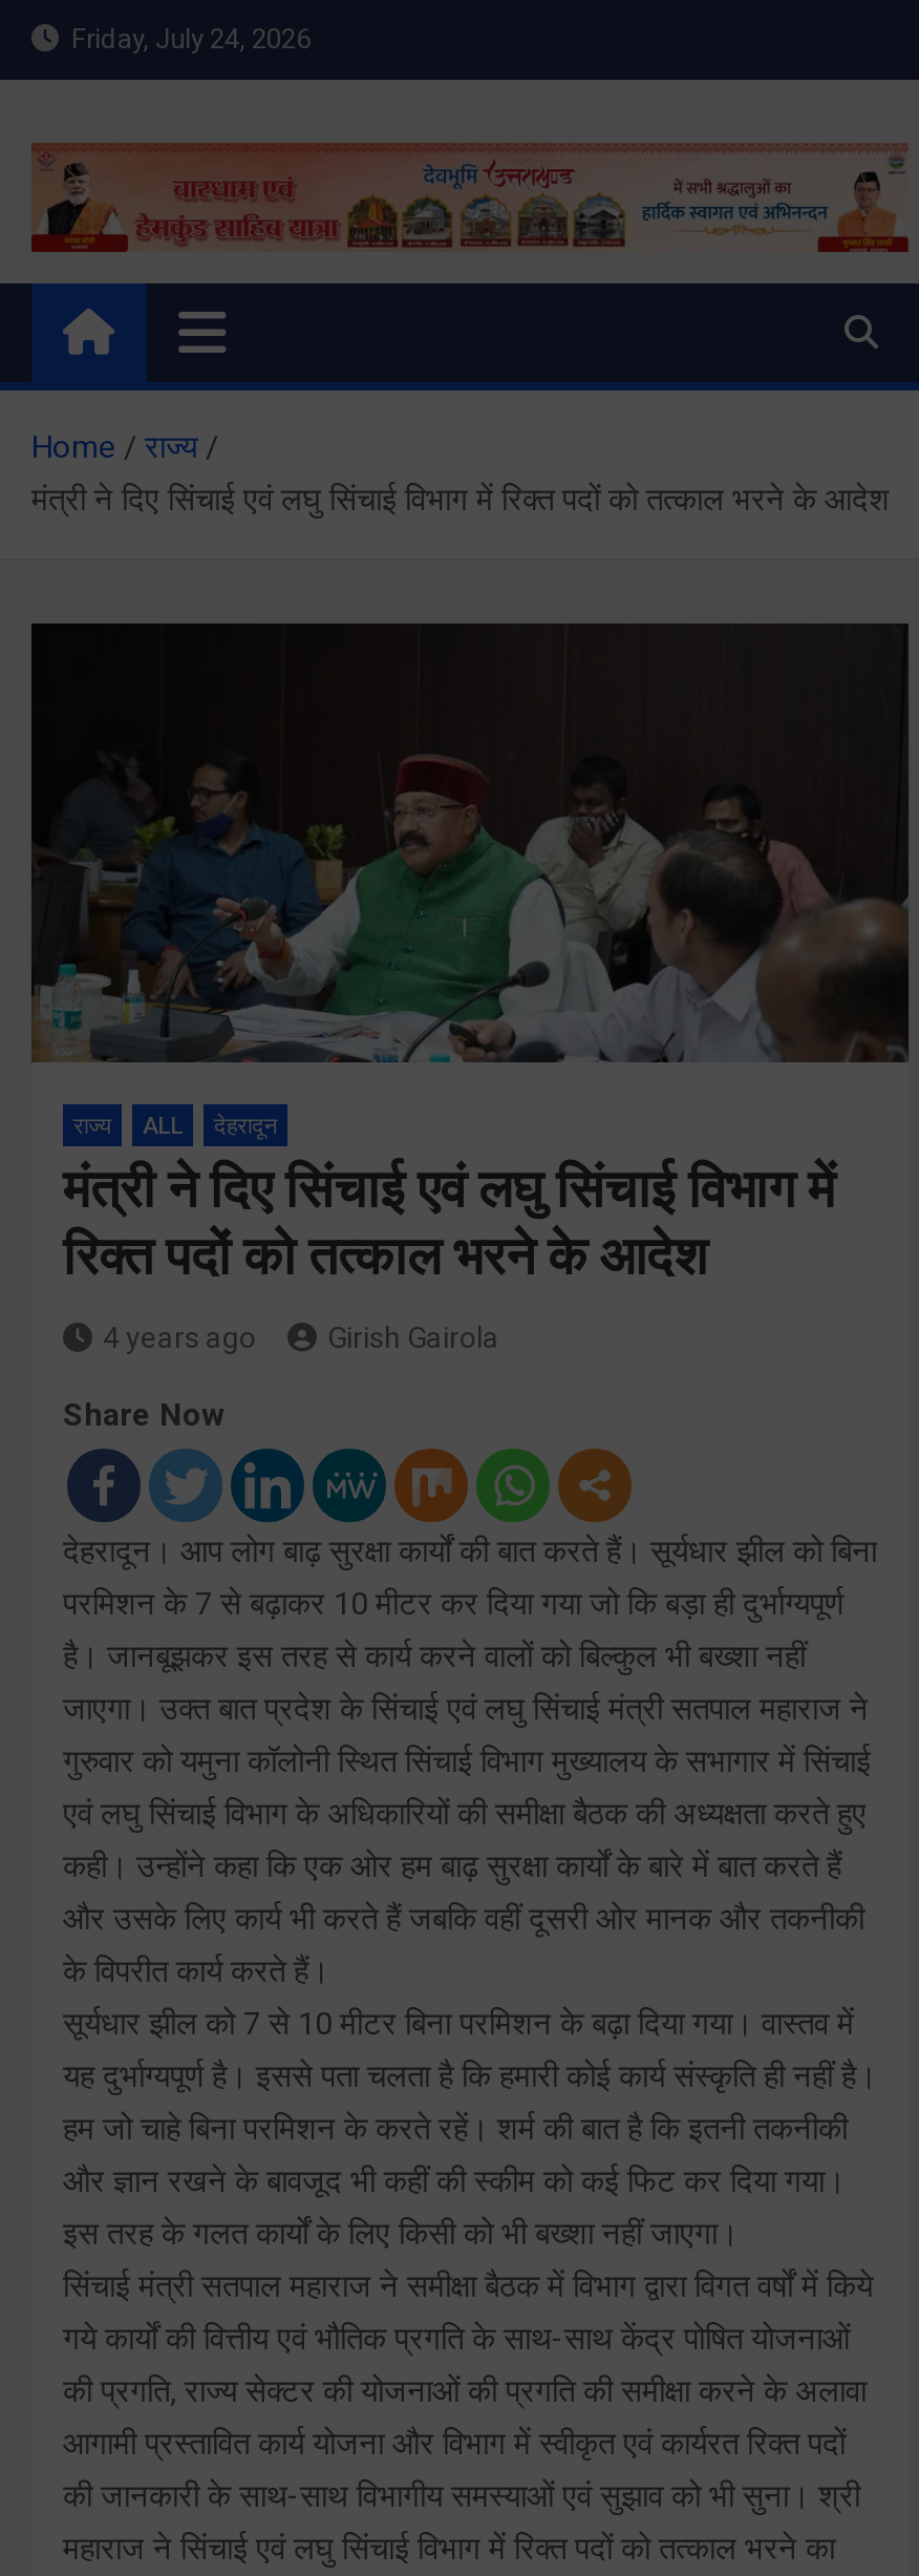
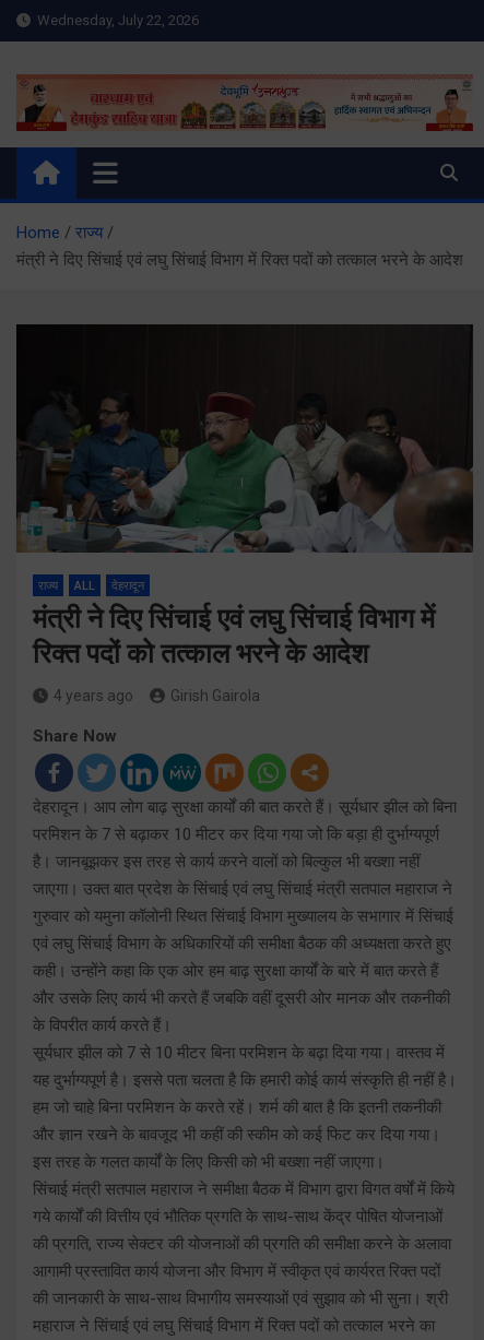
- Friday, July 24, 2026
+ Wednesday, July 22, 2026
